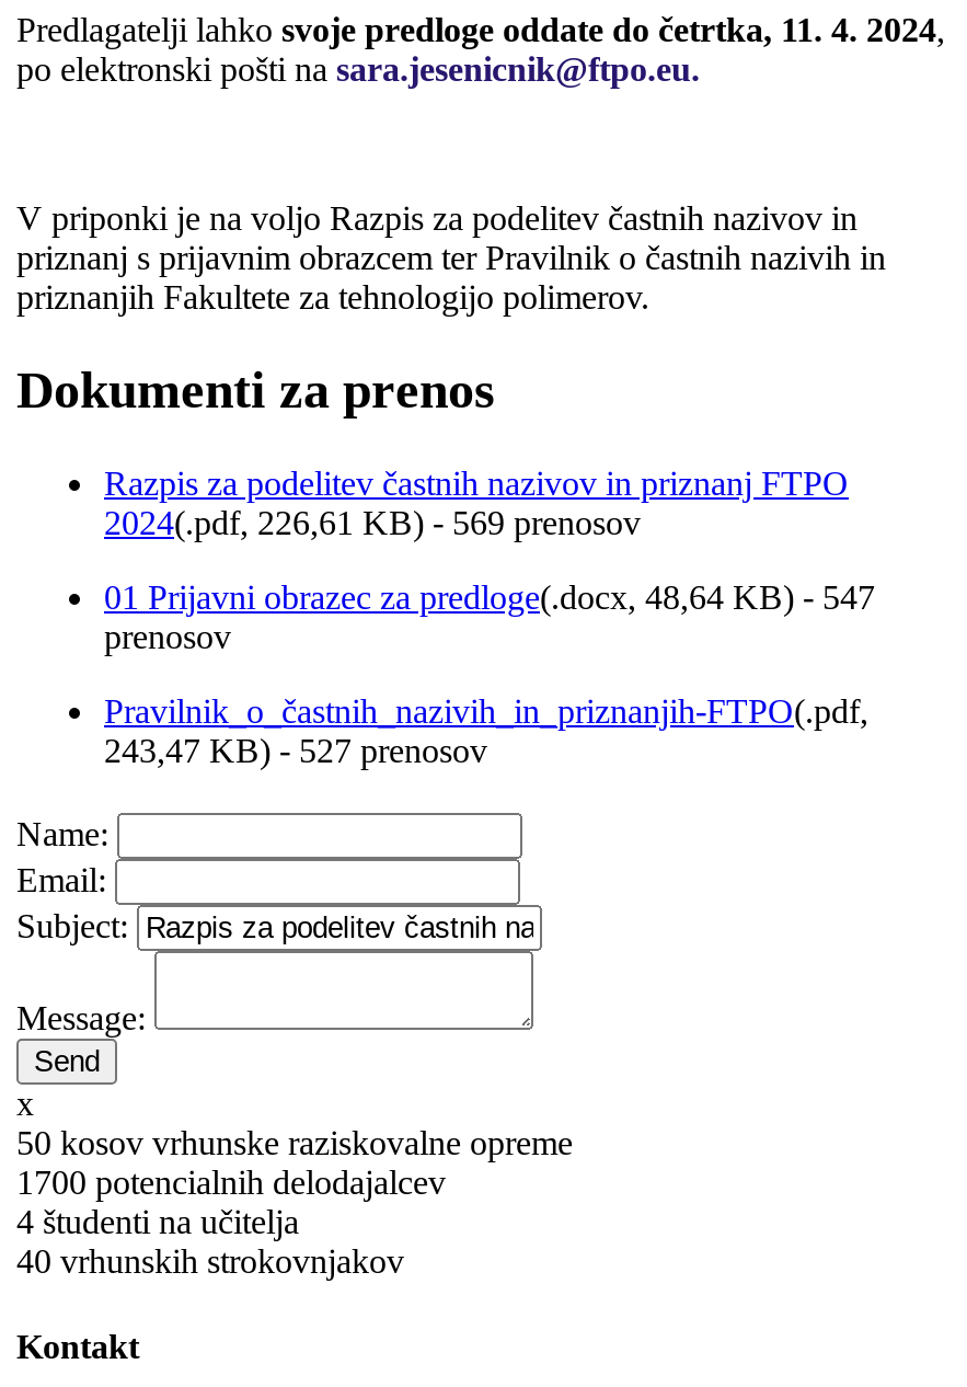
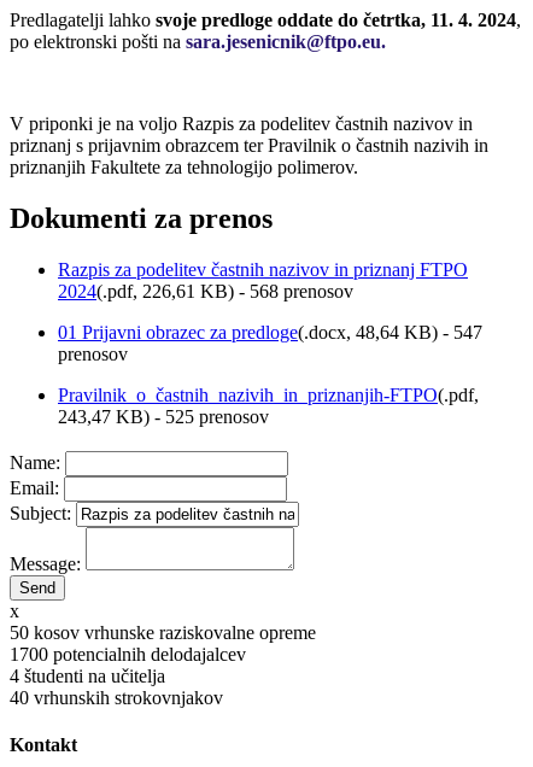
- 2024(.pdf, 226,61 KB) - 569 prenosov
+ 2024(.pdf, 226,61 KB) - 568 prenosov

- 243,47 KB) - 527 prenosov
+ 243,47 KB) - 525 prenosov
